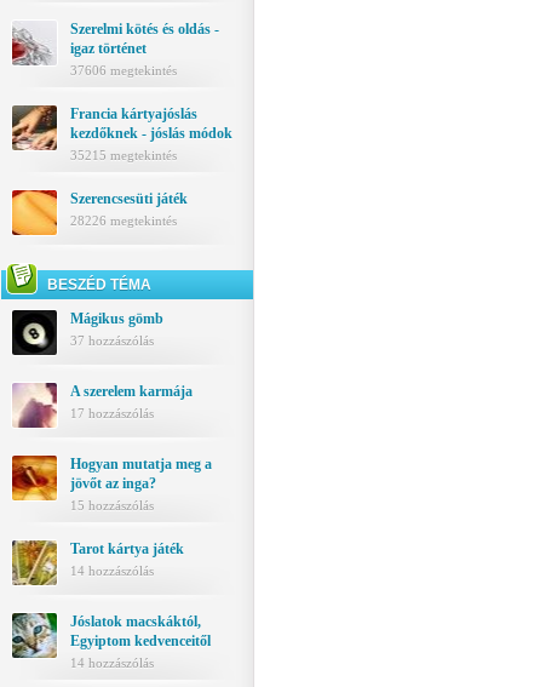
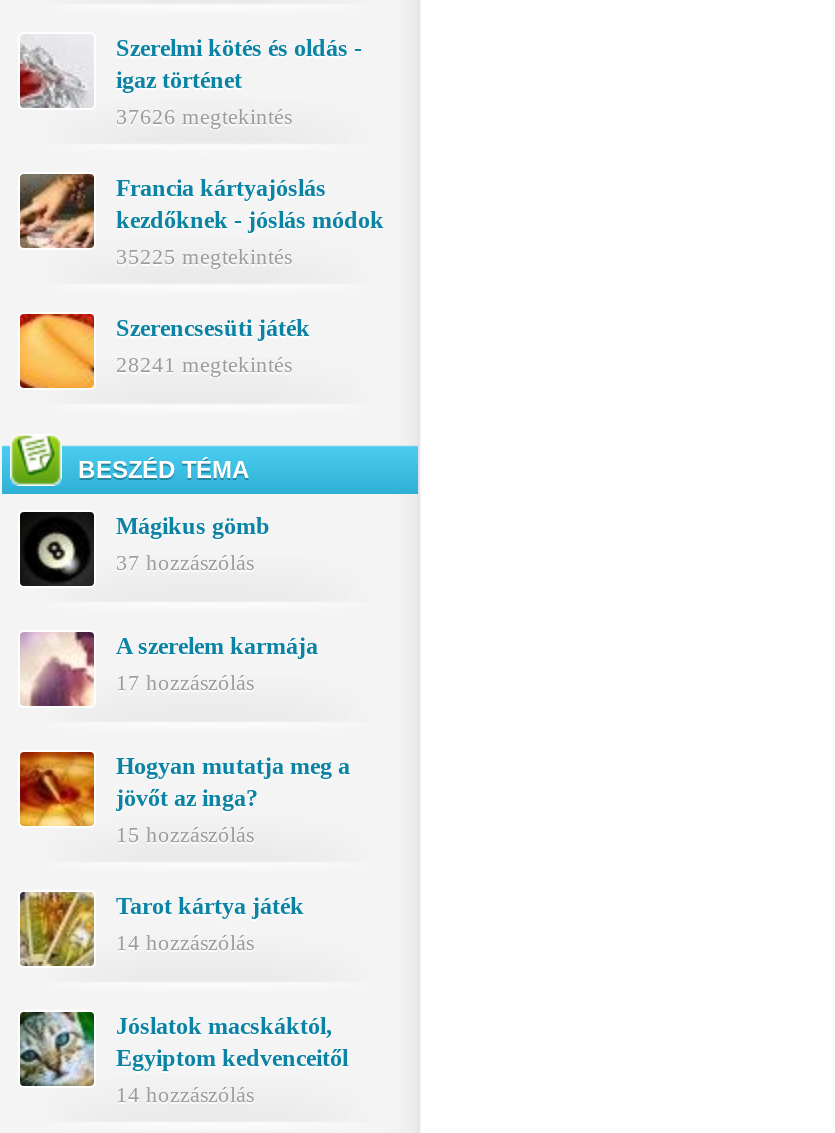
- 37606 megtekintés
+ 37626 megtekintés

- 35215 megtekintés
+ 35225 megtekintés

- 28226 megtekintés
+ 28241 megtekintés
